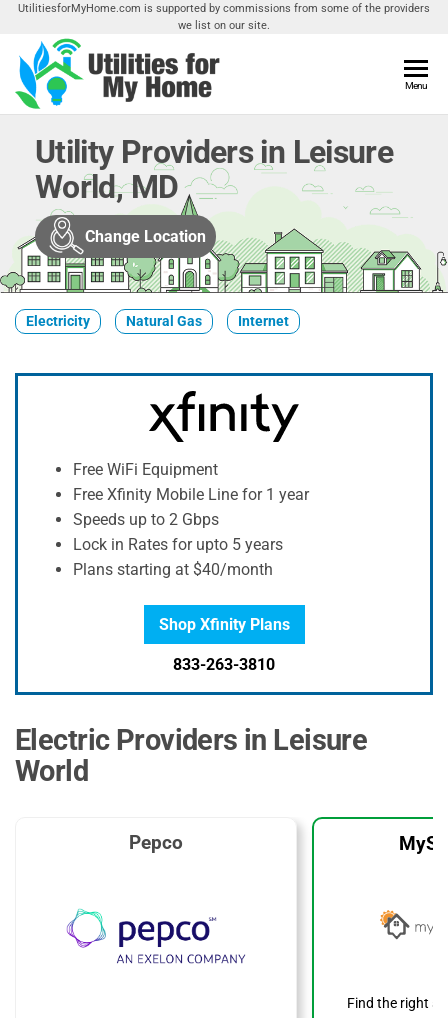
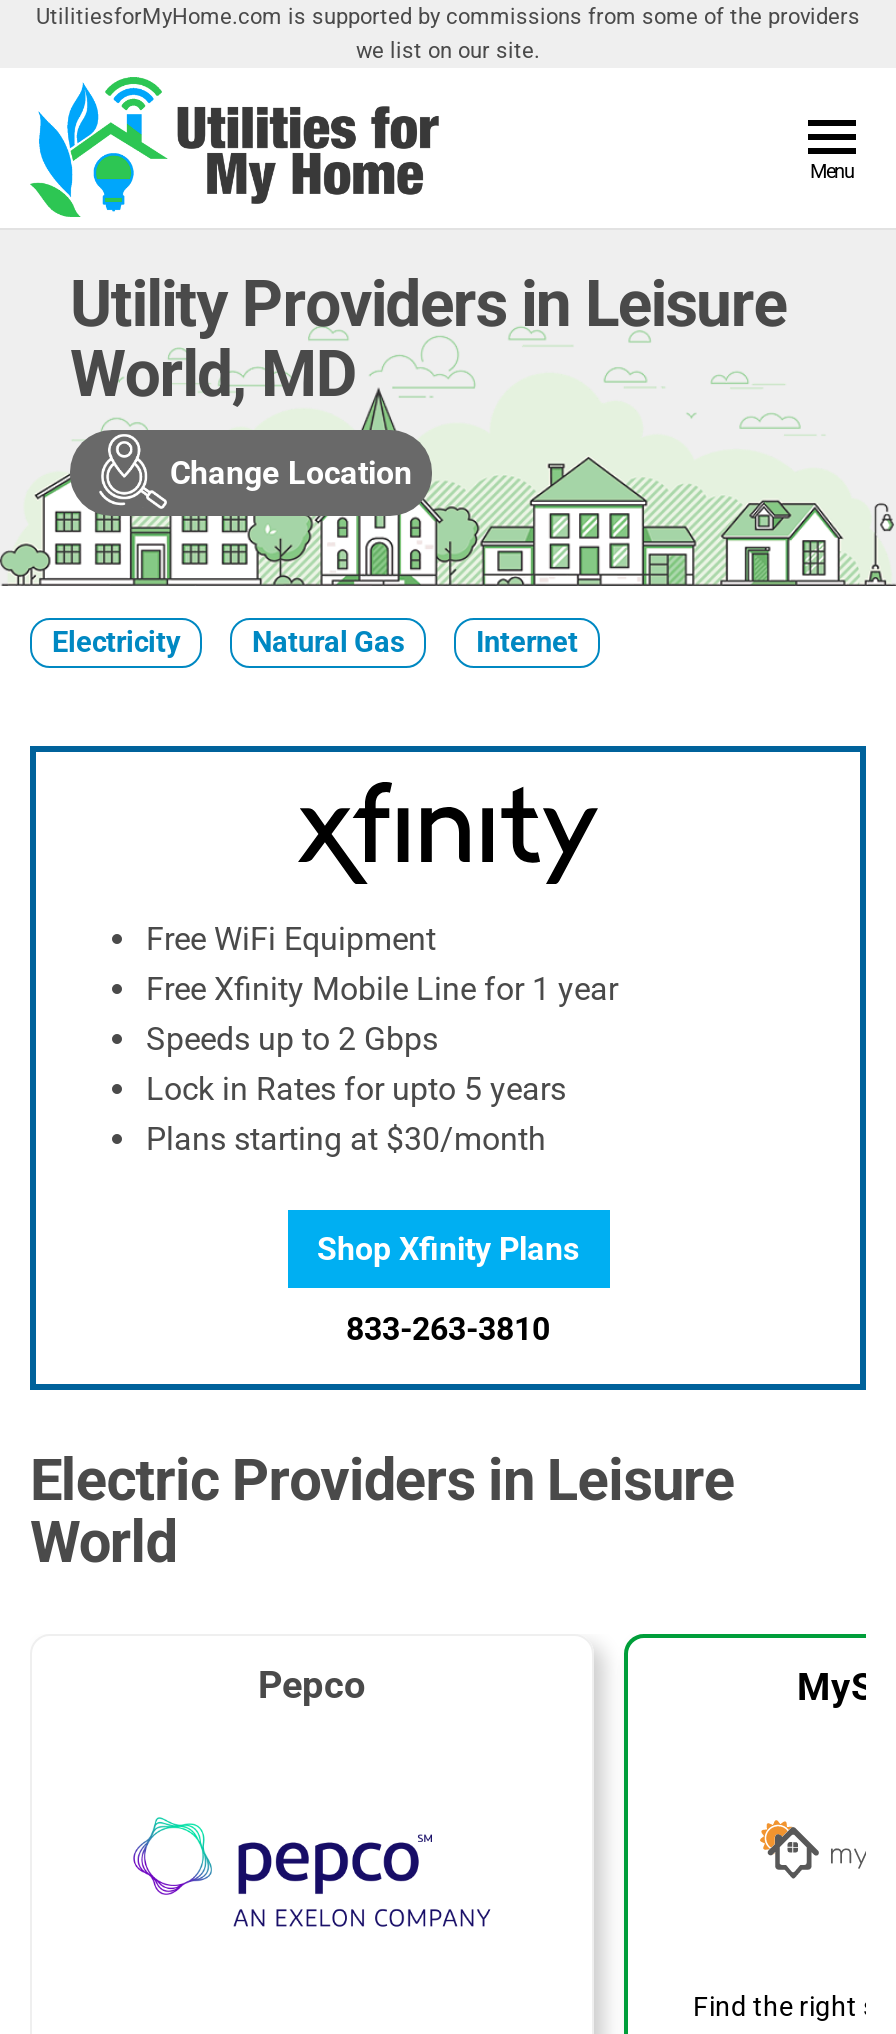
- Plans starting at $40/month
+ Plans starting at $30/month
